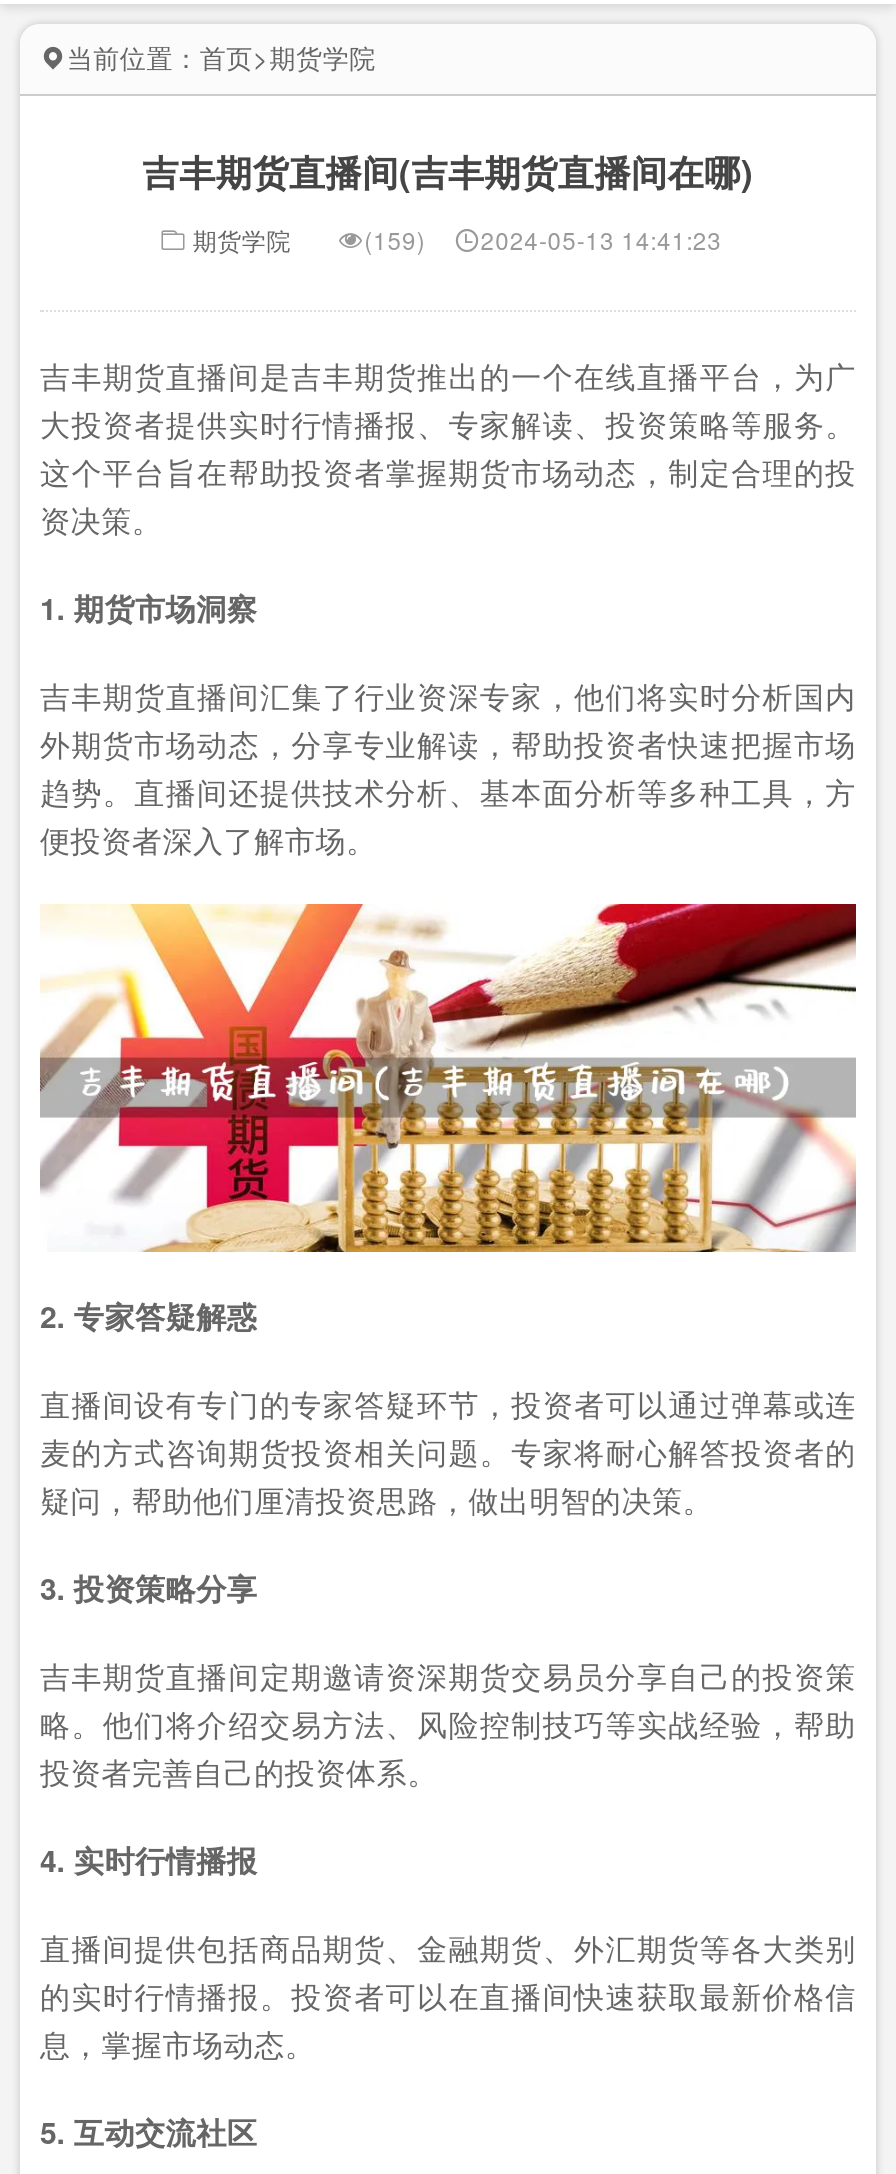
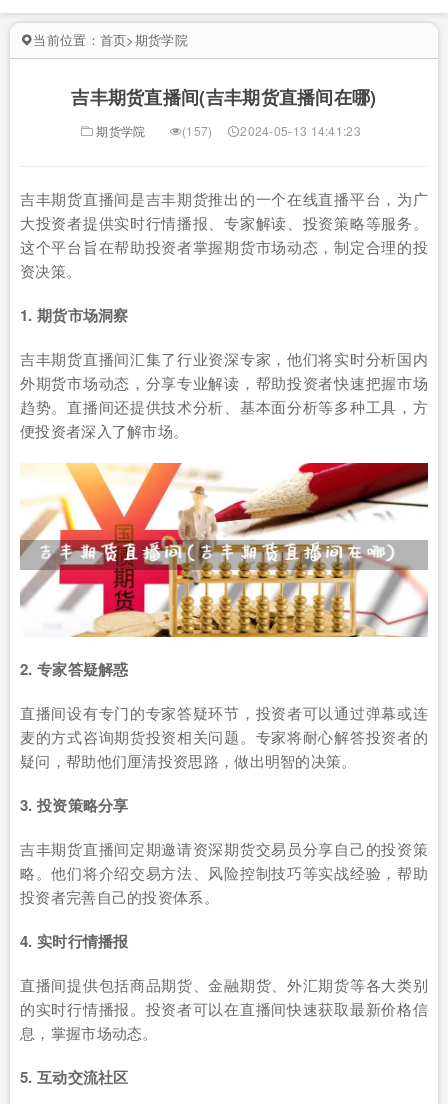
- (159) 2024-05-13 14:41:23
+ (157) 2024-05-13 14:41:23
